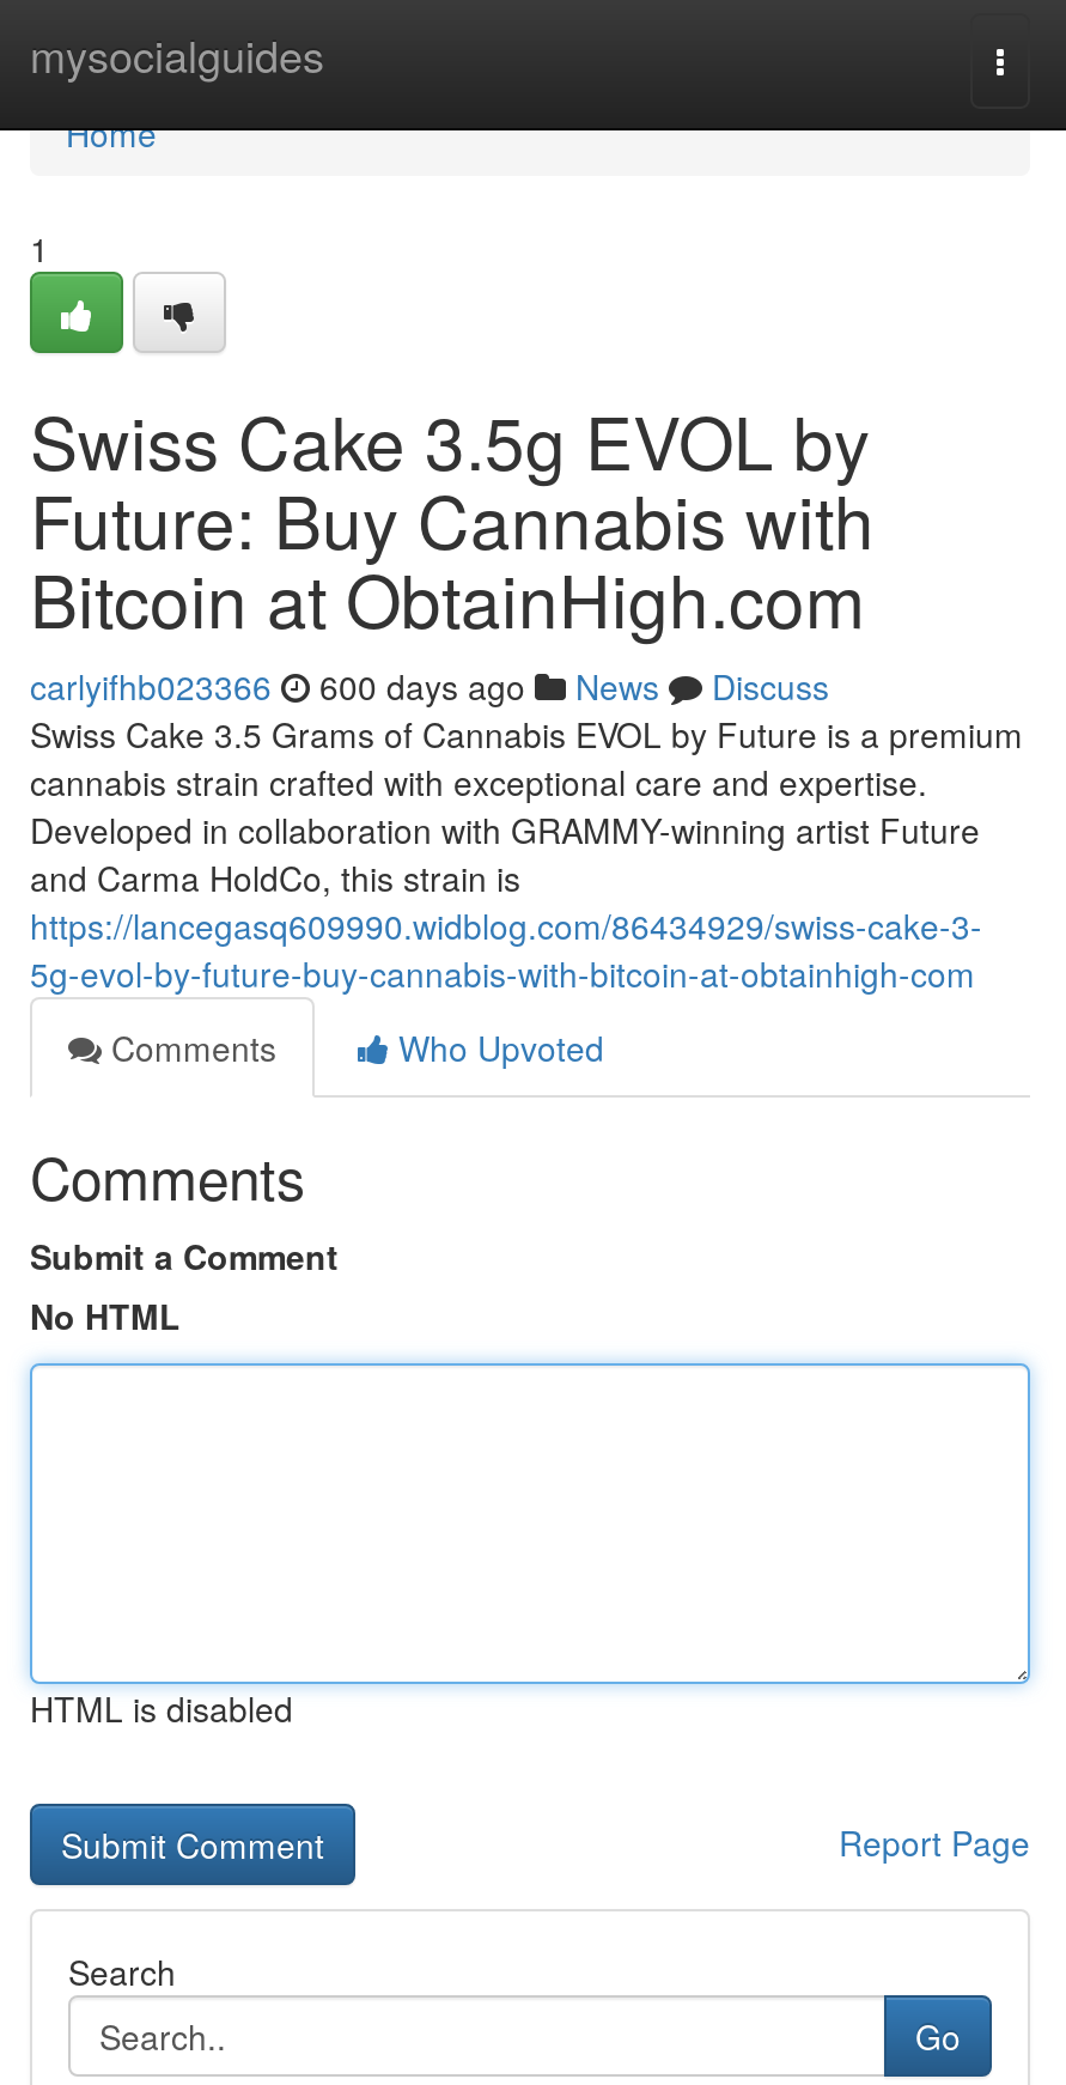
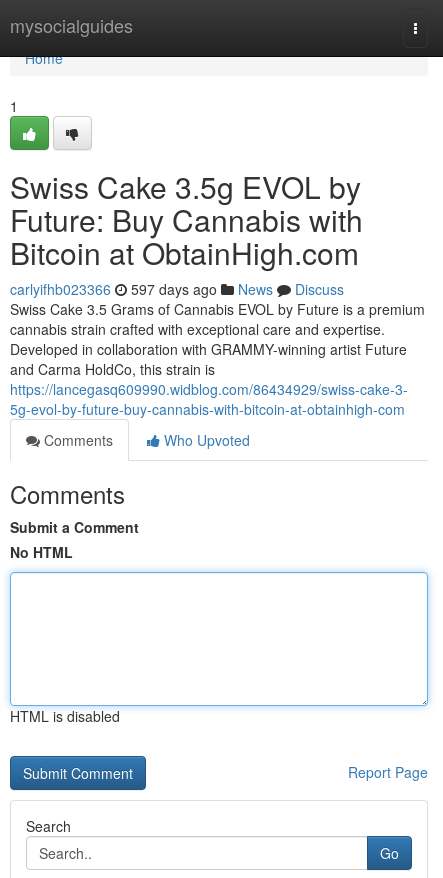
- carlyifhb023366 600 days ago News Discuss
+ carlyifhb023366 597 days ago News Discuss
